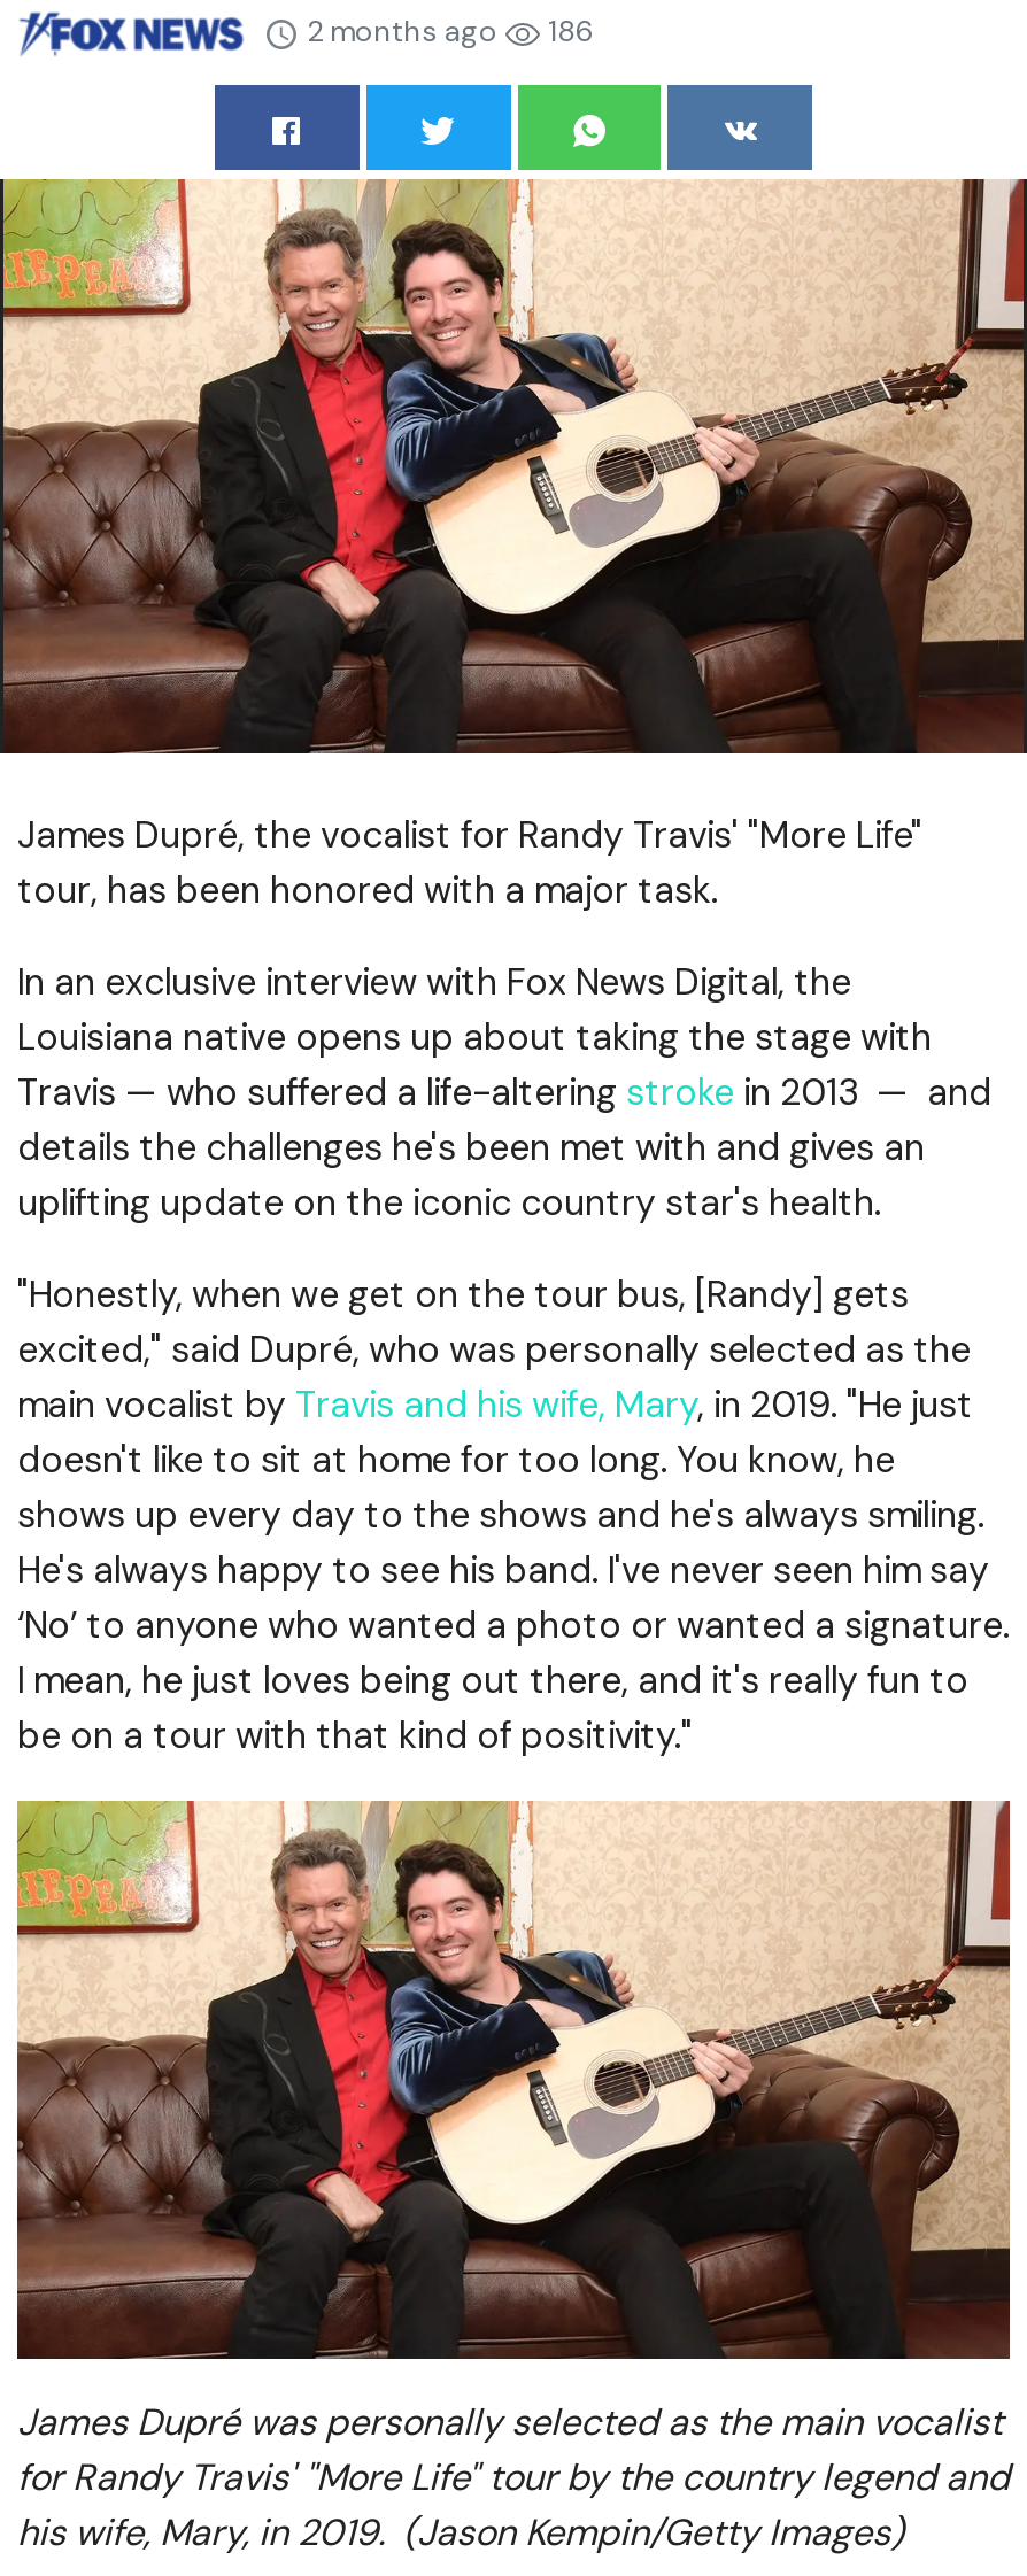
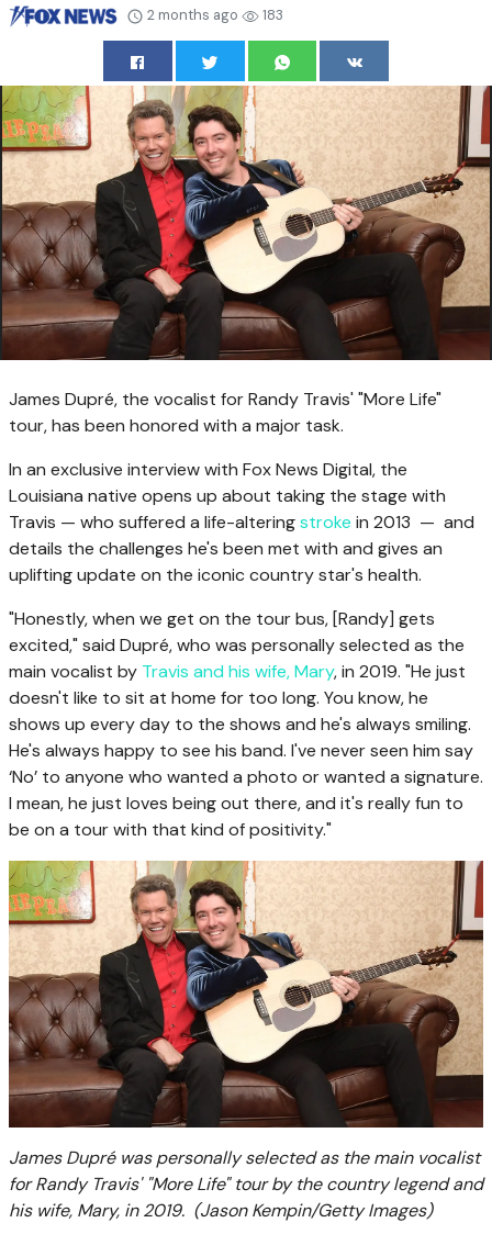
- 2 months ago 186
+ 2 months ago 183
